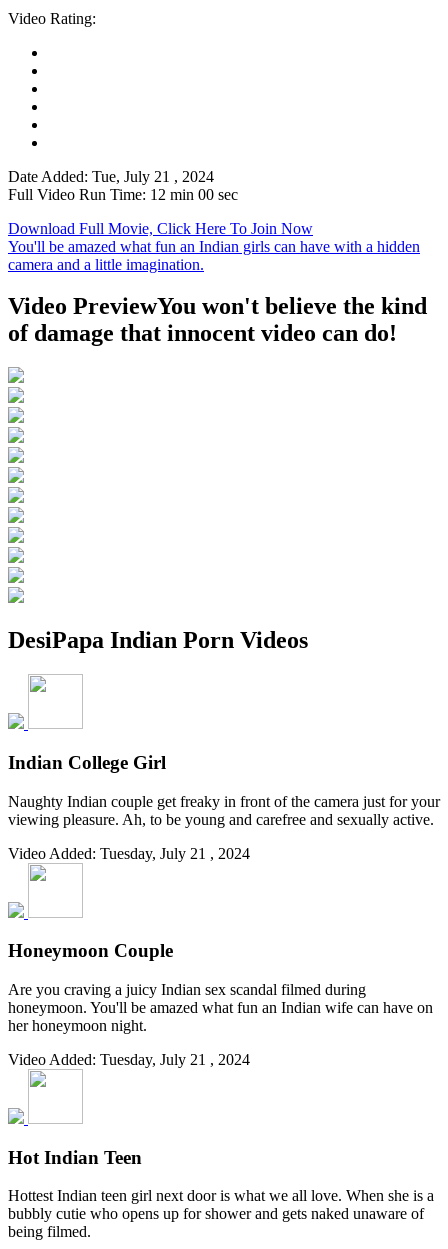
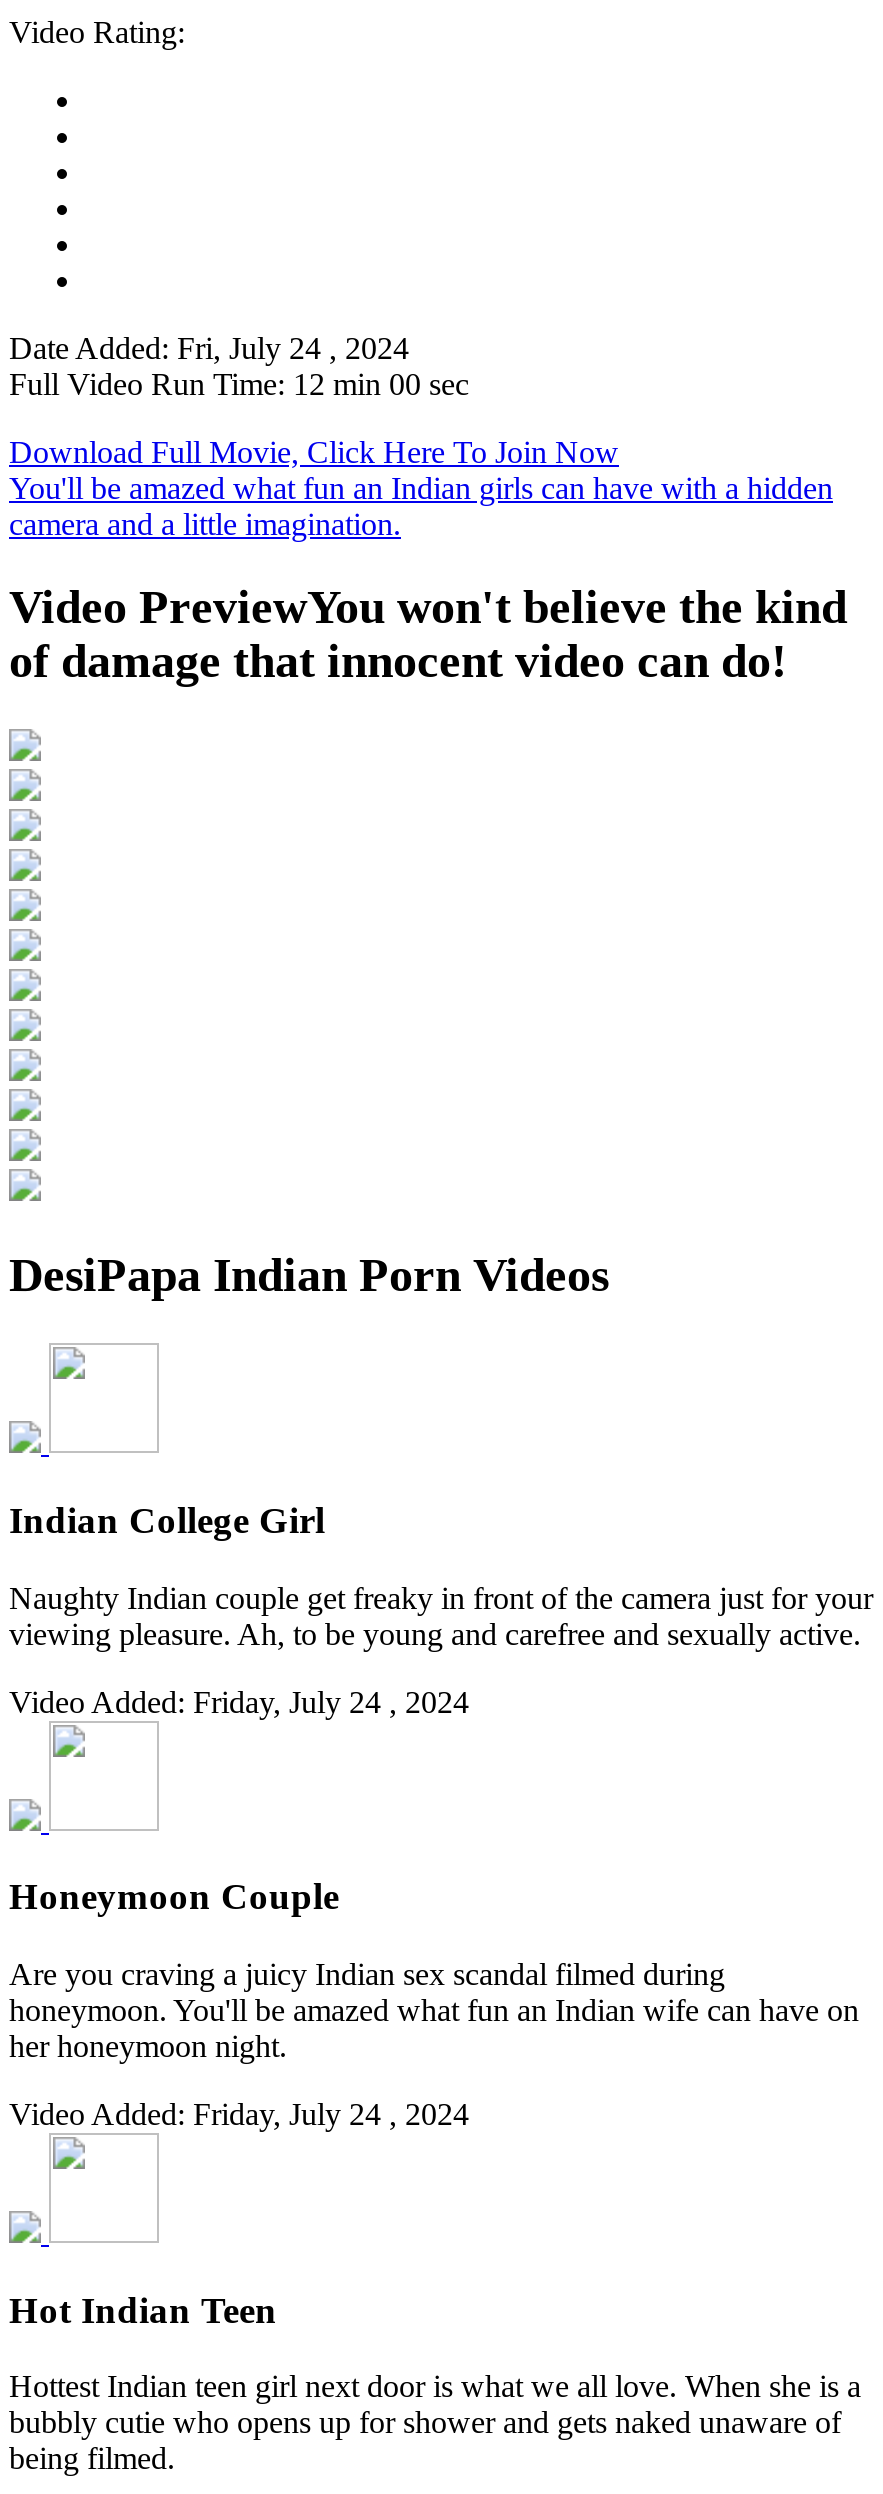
- Date Added: Tue, July 21 , 2024
+ Date Added: Fri, July 24 , 2024

- Video Added: Tuesday, July 21 , 2024
+ Video Added: Friday, July 24 , 2024

- Video Added: Tuesday, July 21 , 2024
+ Video Added: Friday, July 24 , 2024
